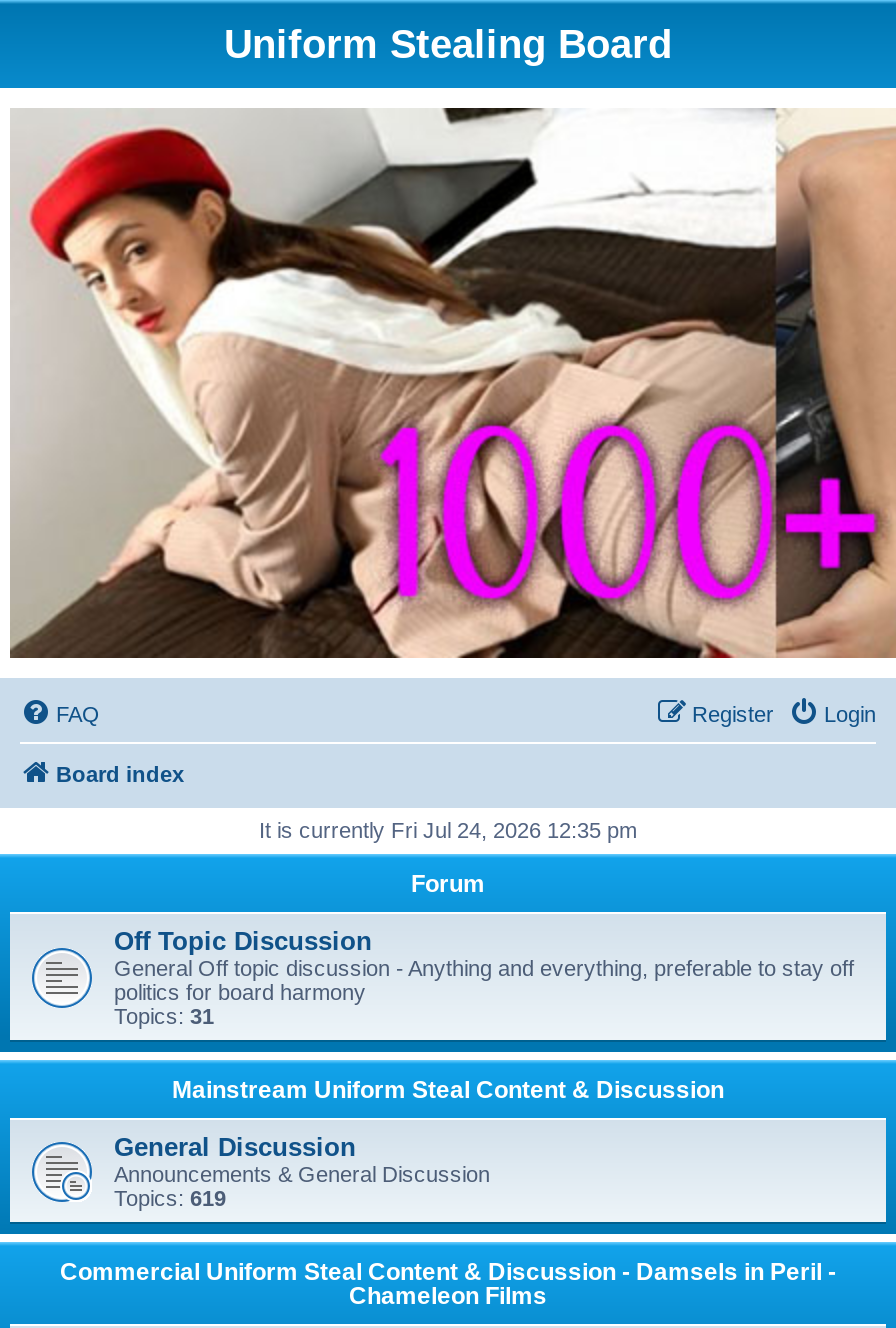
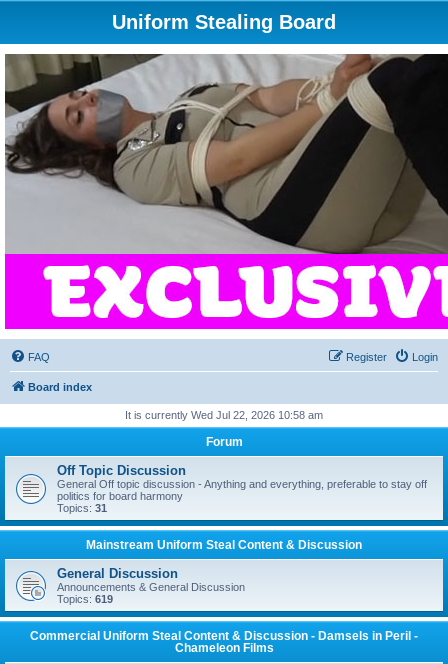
- [image]
+ [image]

- It is currently Fri Jul 24, 2026 12:35 pm
+ It is currently Wed Jul 22, 2026 10:58 am
